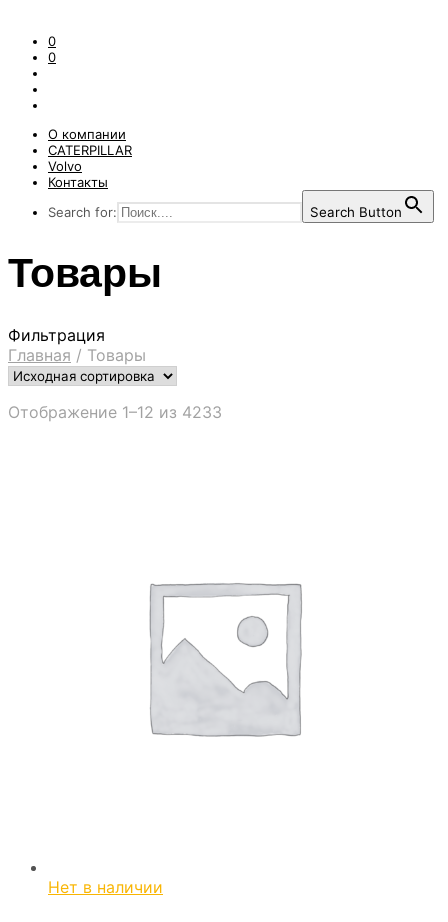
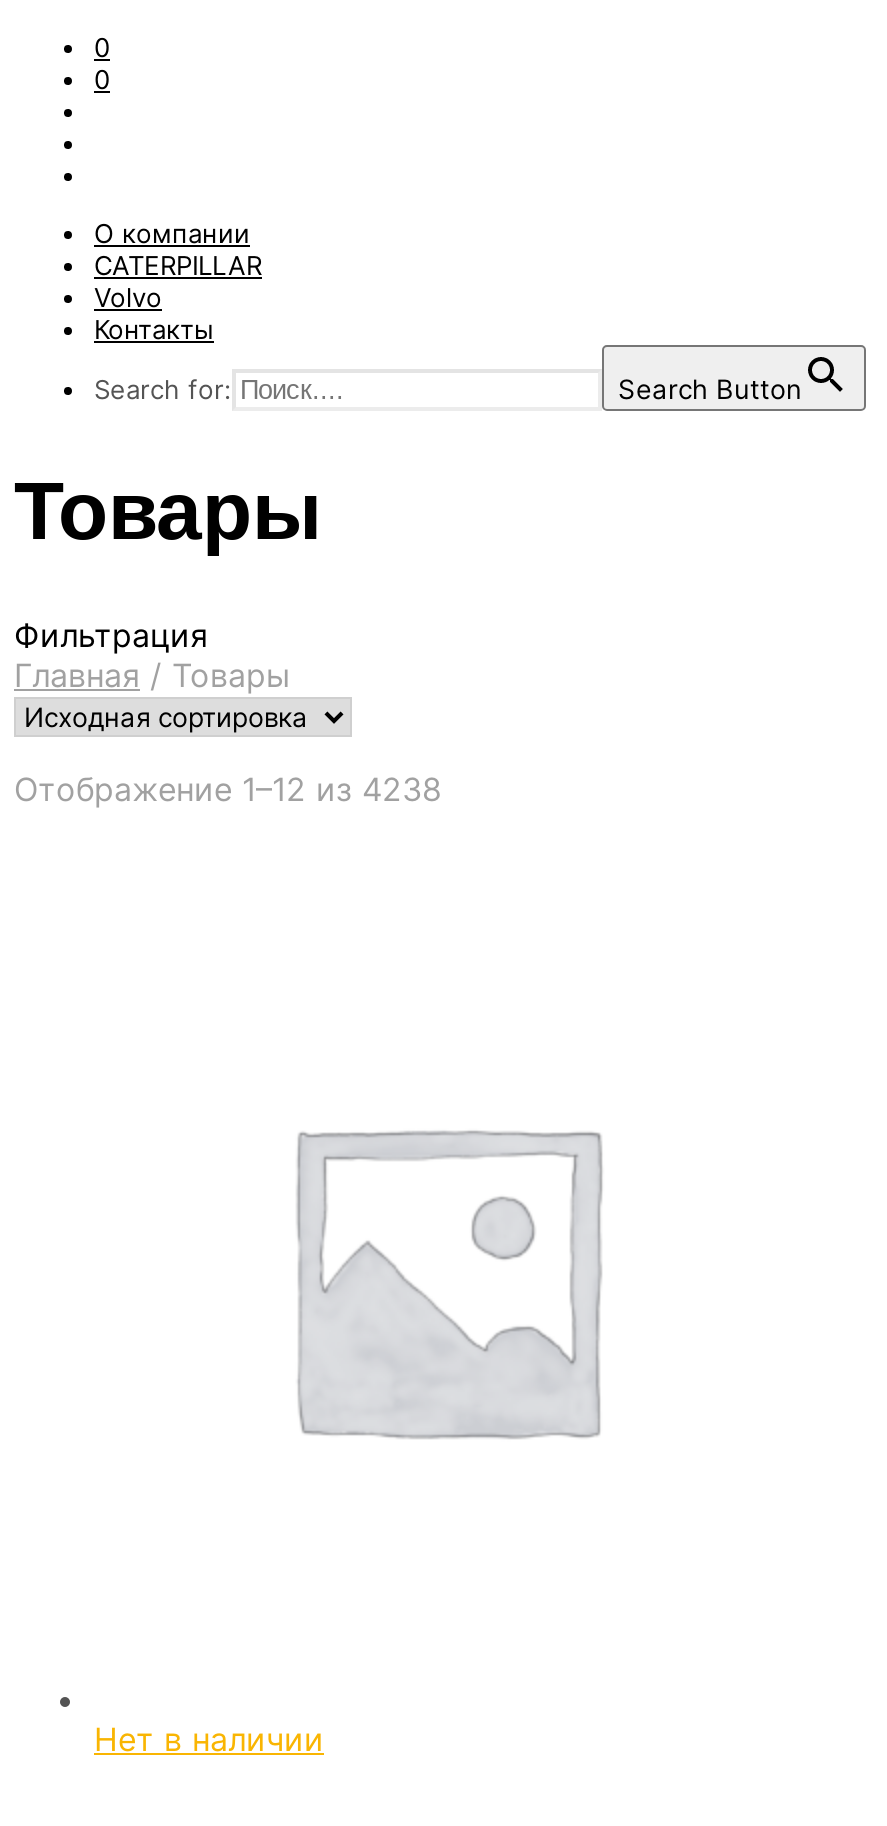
- Отображение 1–12 из 4233
+ Отображение 1–12 из 4238
